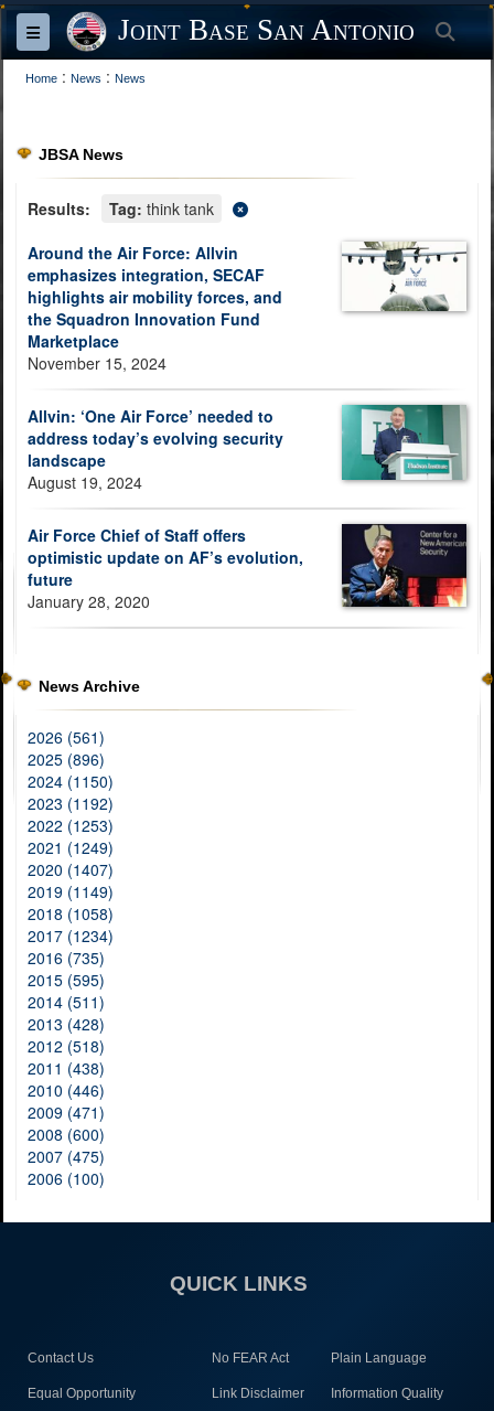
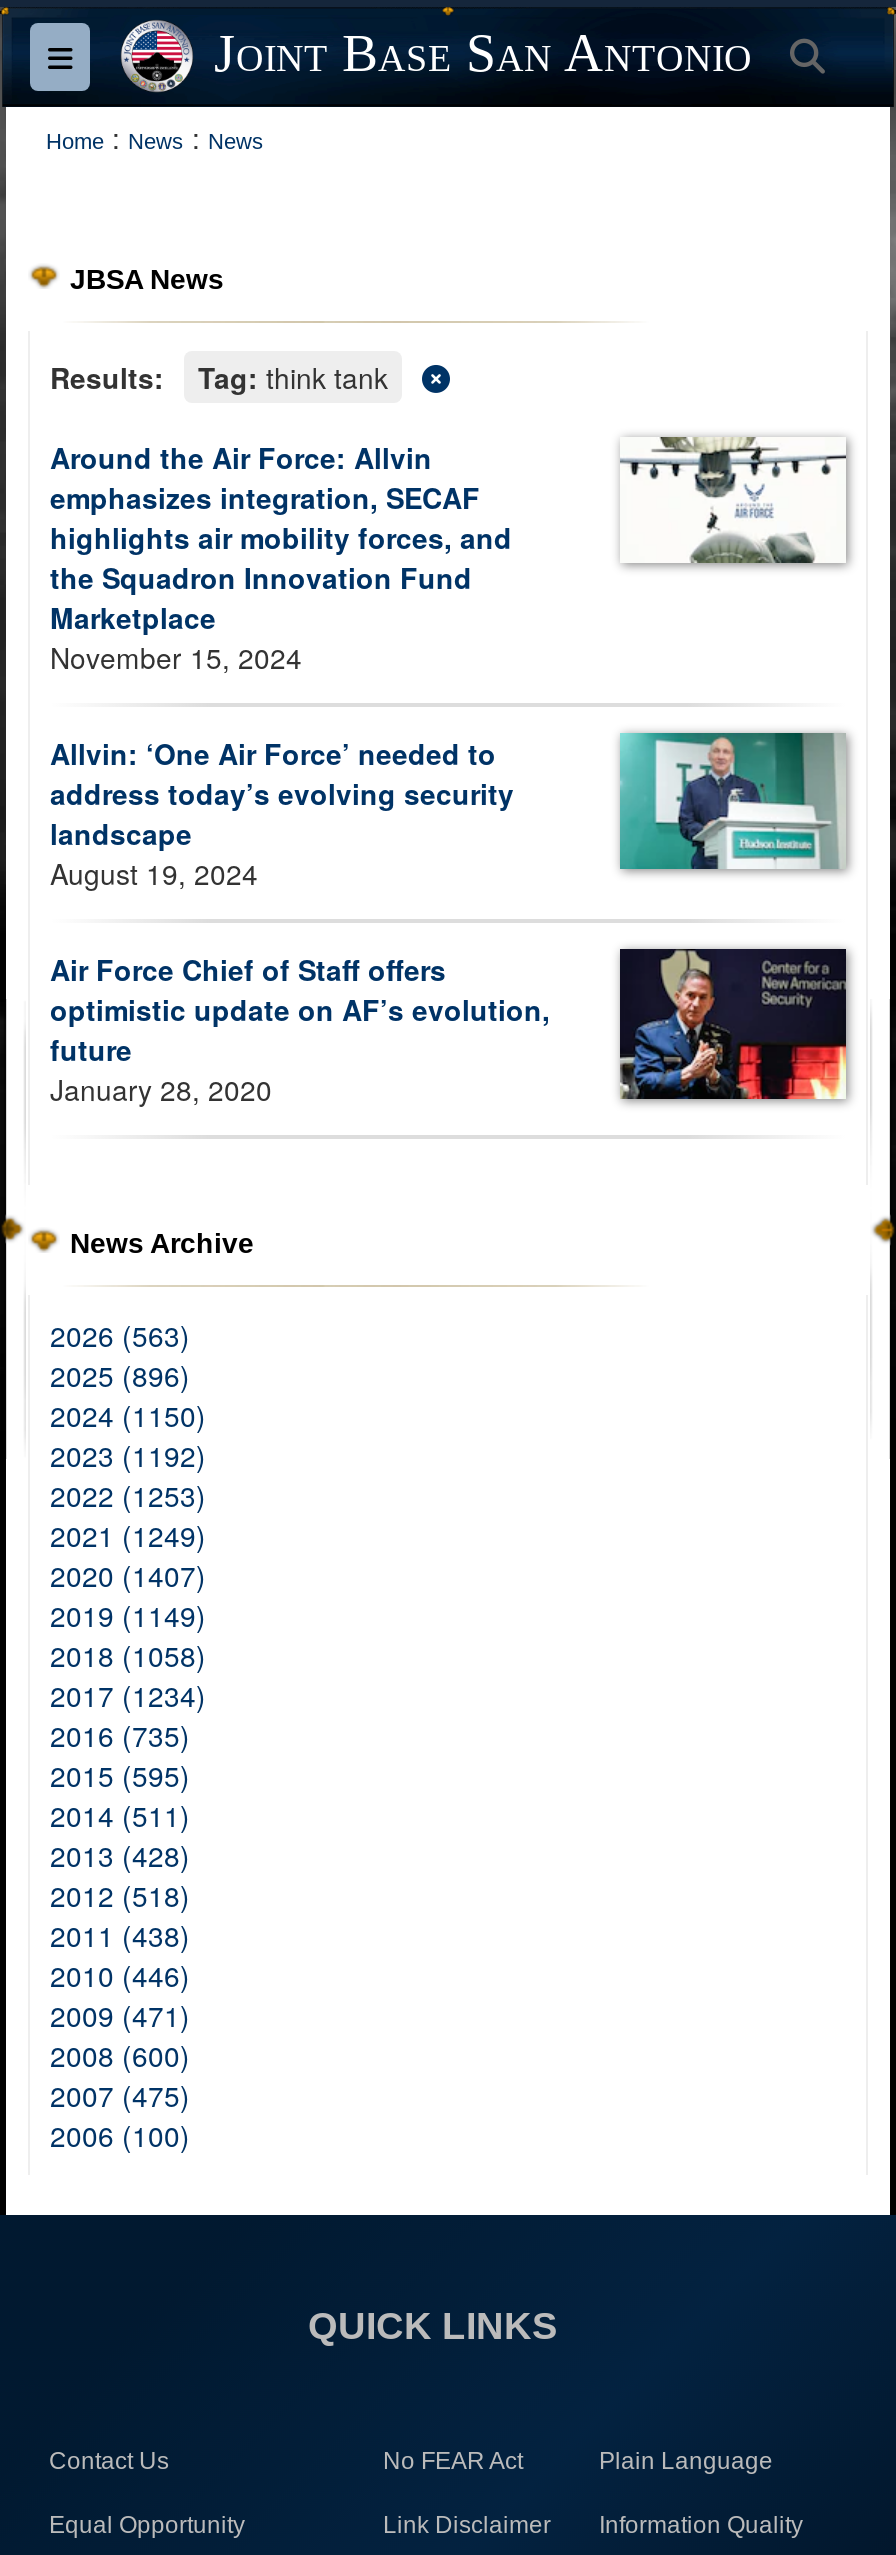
- 2026 (561)
+ 2026 (563)
